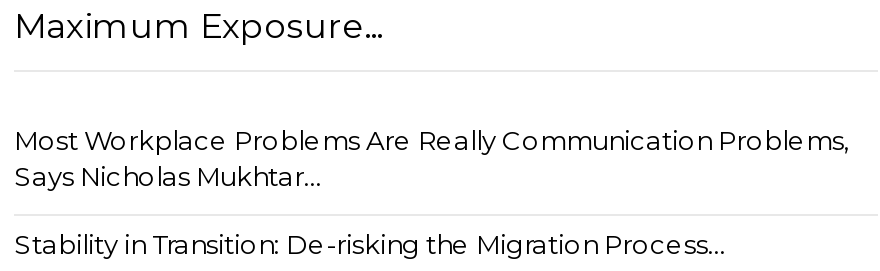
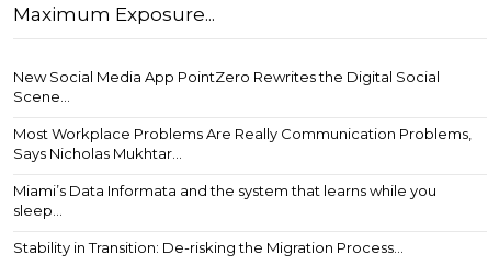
+ New Social Media App PointZero Rewrites the Digital Social
+ Scene...

+ Miami’s Data Informata and the system that learns while you
+ sleep...
